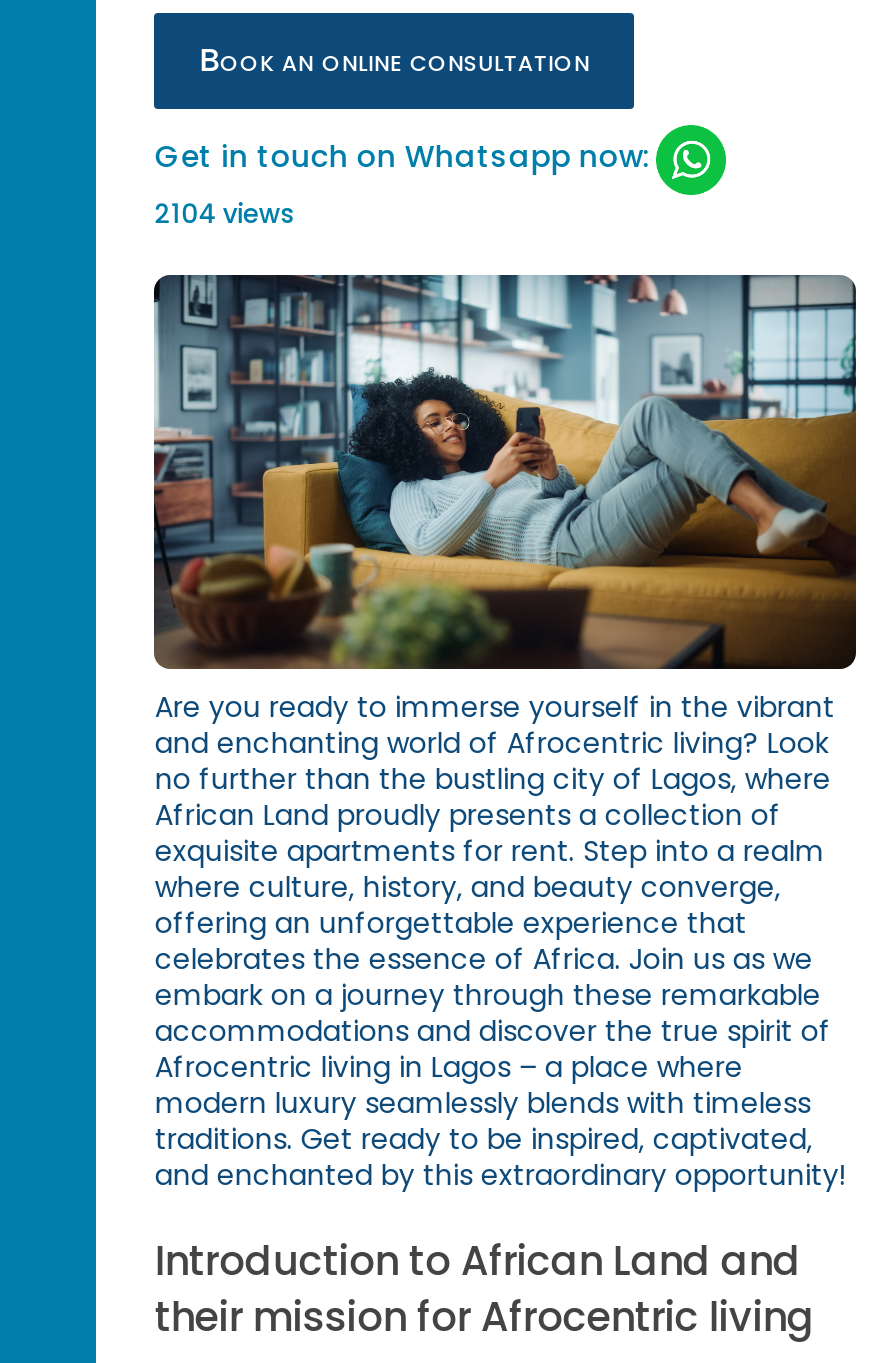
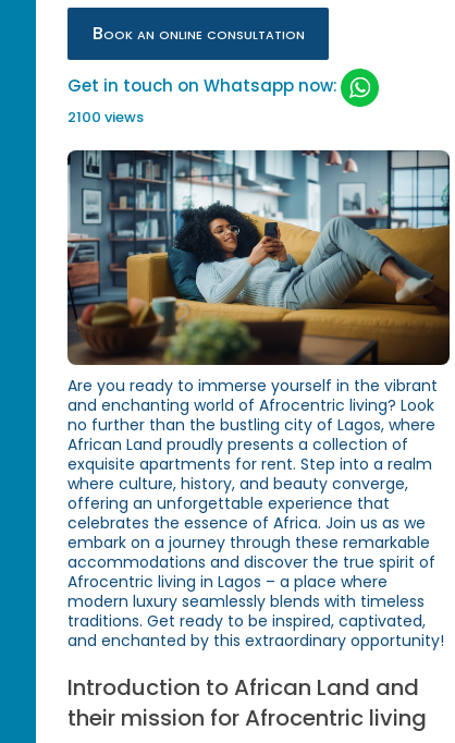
- 2104 views
+ 2100 views
